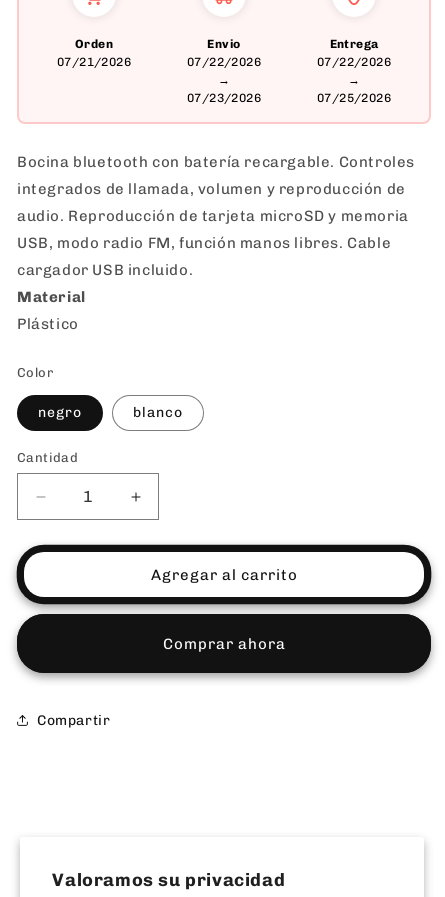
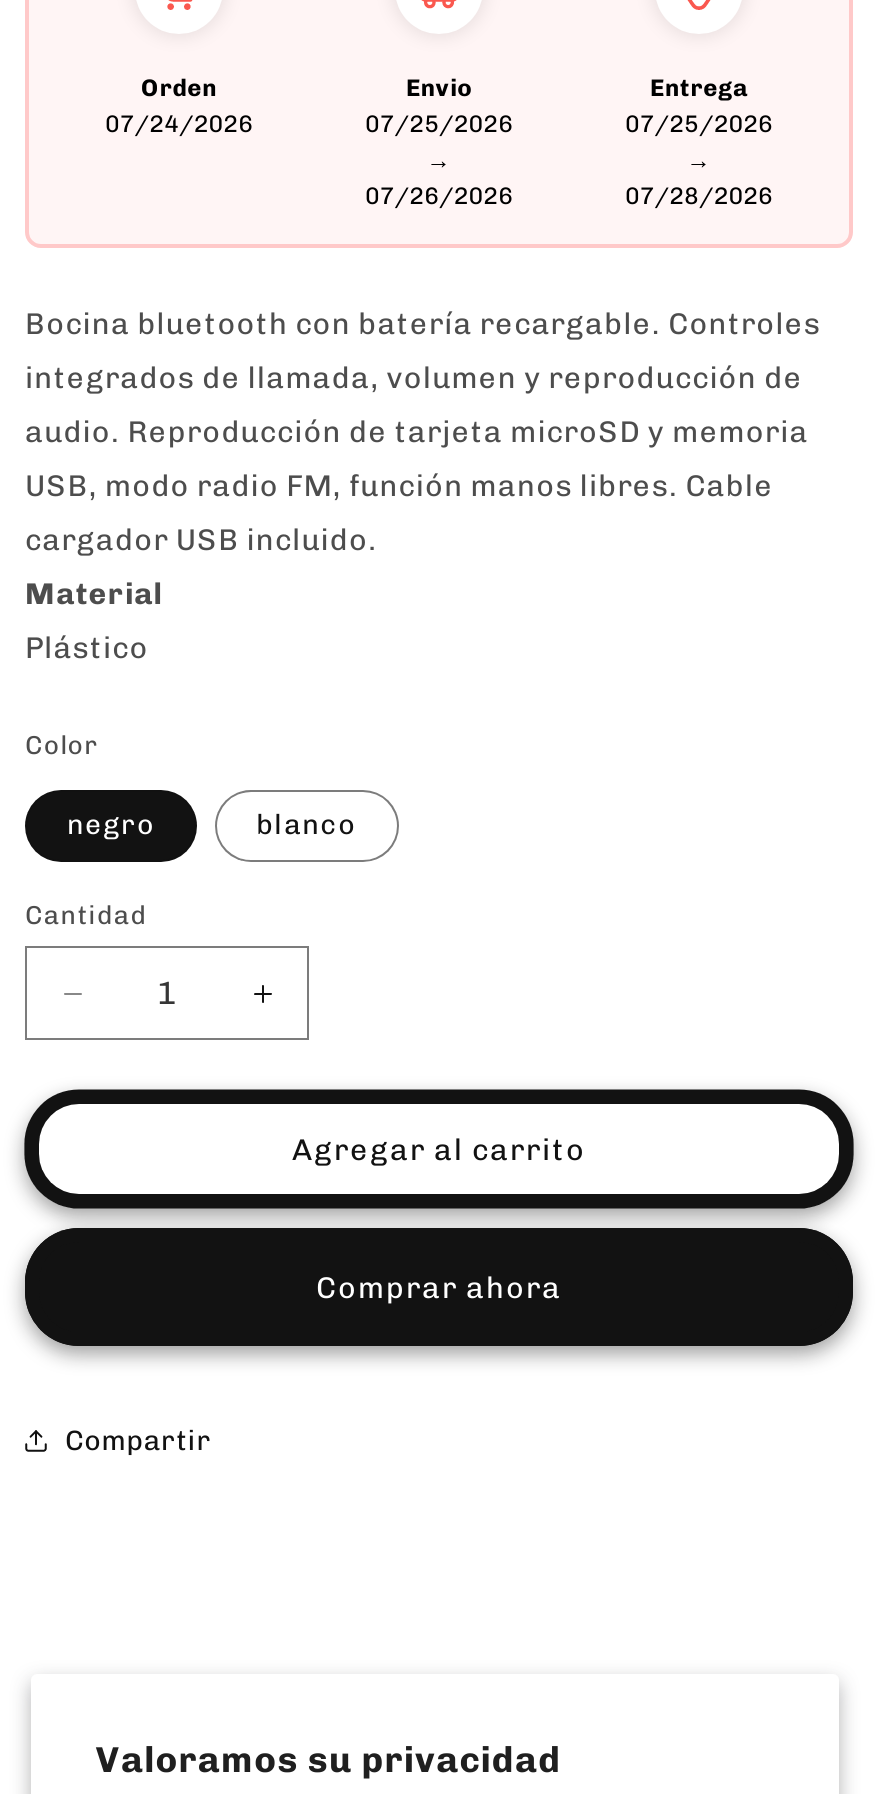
- 07/21/2026
+ 07/24/2026

- 07/22/2026
+ 07/25/2026

- 07/22/2026
+ 07/25/2026

- 07/23/2026
+ 07/26/2026

- 07/25/2026
+ 07/28/2026
